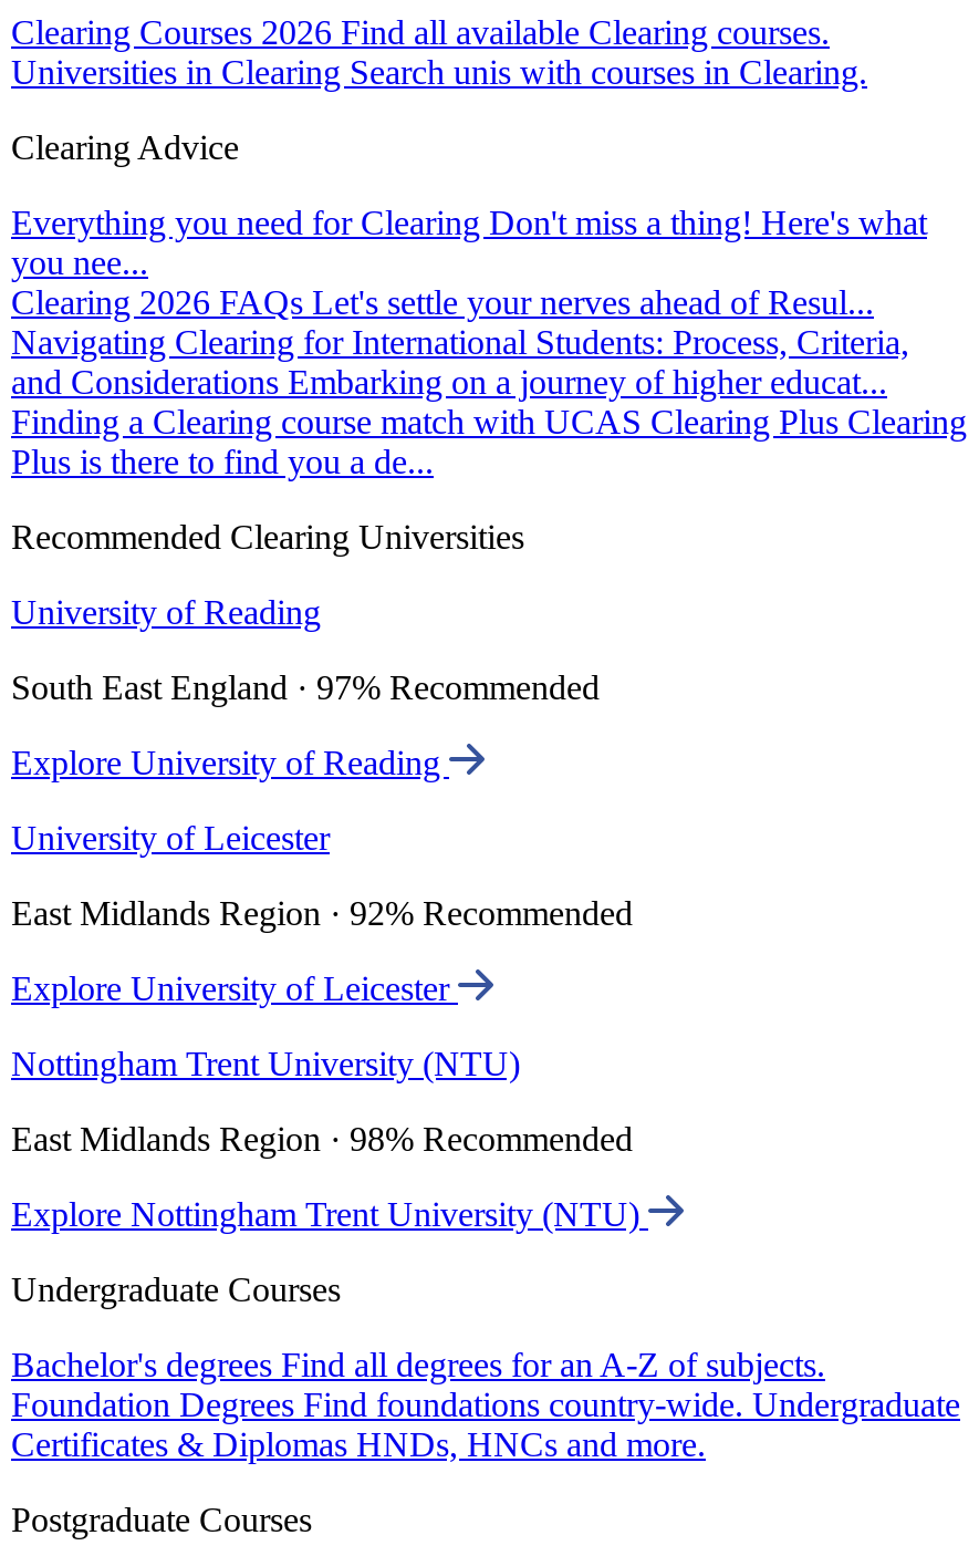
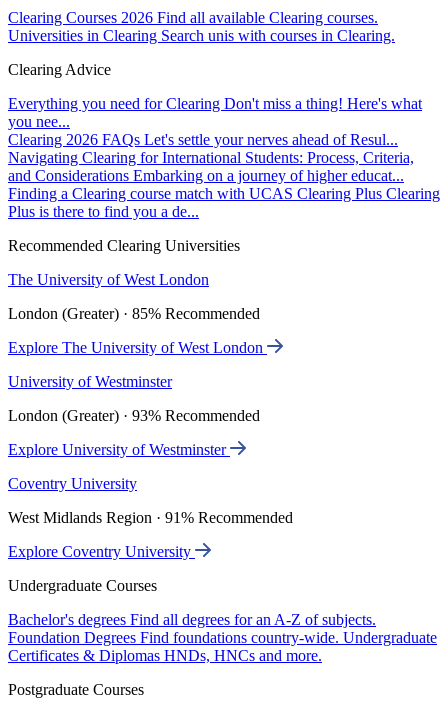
- University of Reading
+ The University of West London

- South East England · 97% Recommended
+ London (Greater) · 85% Recommended

- Explore University of Reading
+ Explore The University of West London

- University of Leicester
+ University of Westminster

- East Midlands Region · 92% Recommended
+ London (Greater) · 93% Recommended

- Explore University of Leicester
+ Explore University of Westminster

- Nottingham Trent University (NTU)
+ Coventry University

- East Midlands Region · 98% Recommended
+ West Midlands Region · 91% Recommended

- Explore Nottingham Trent University (NTU)
+ Explore Coventry University
